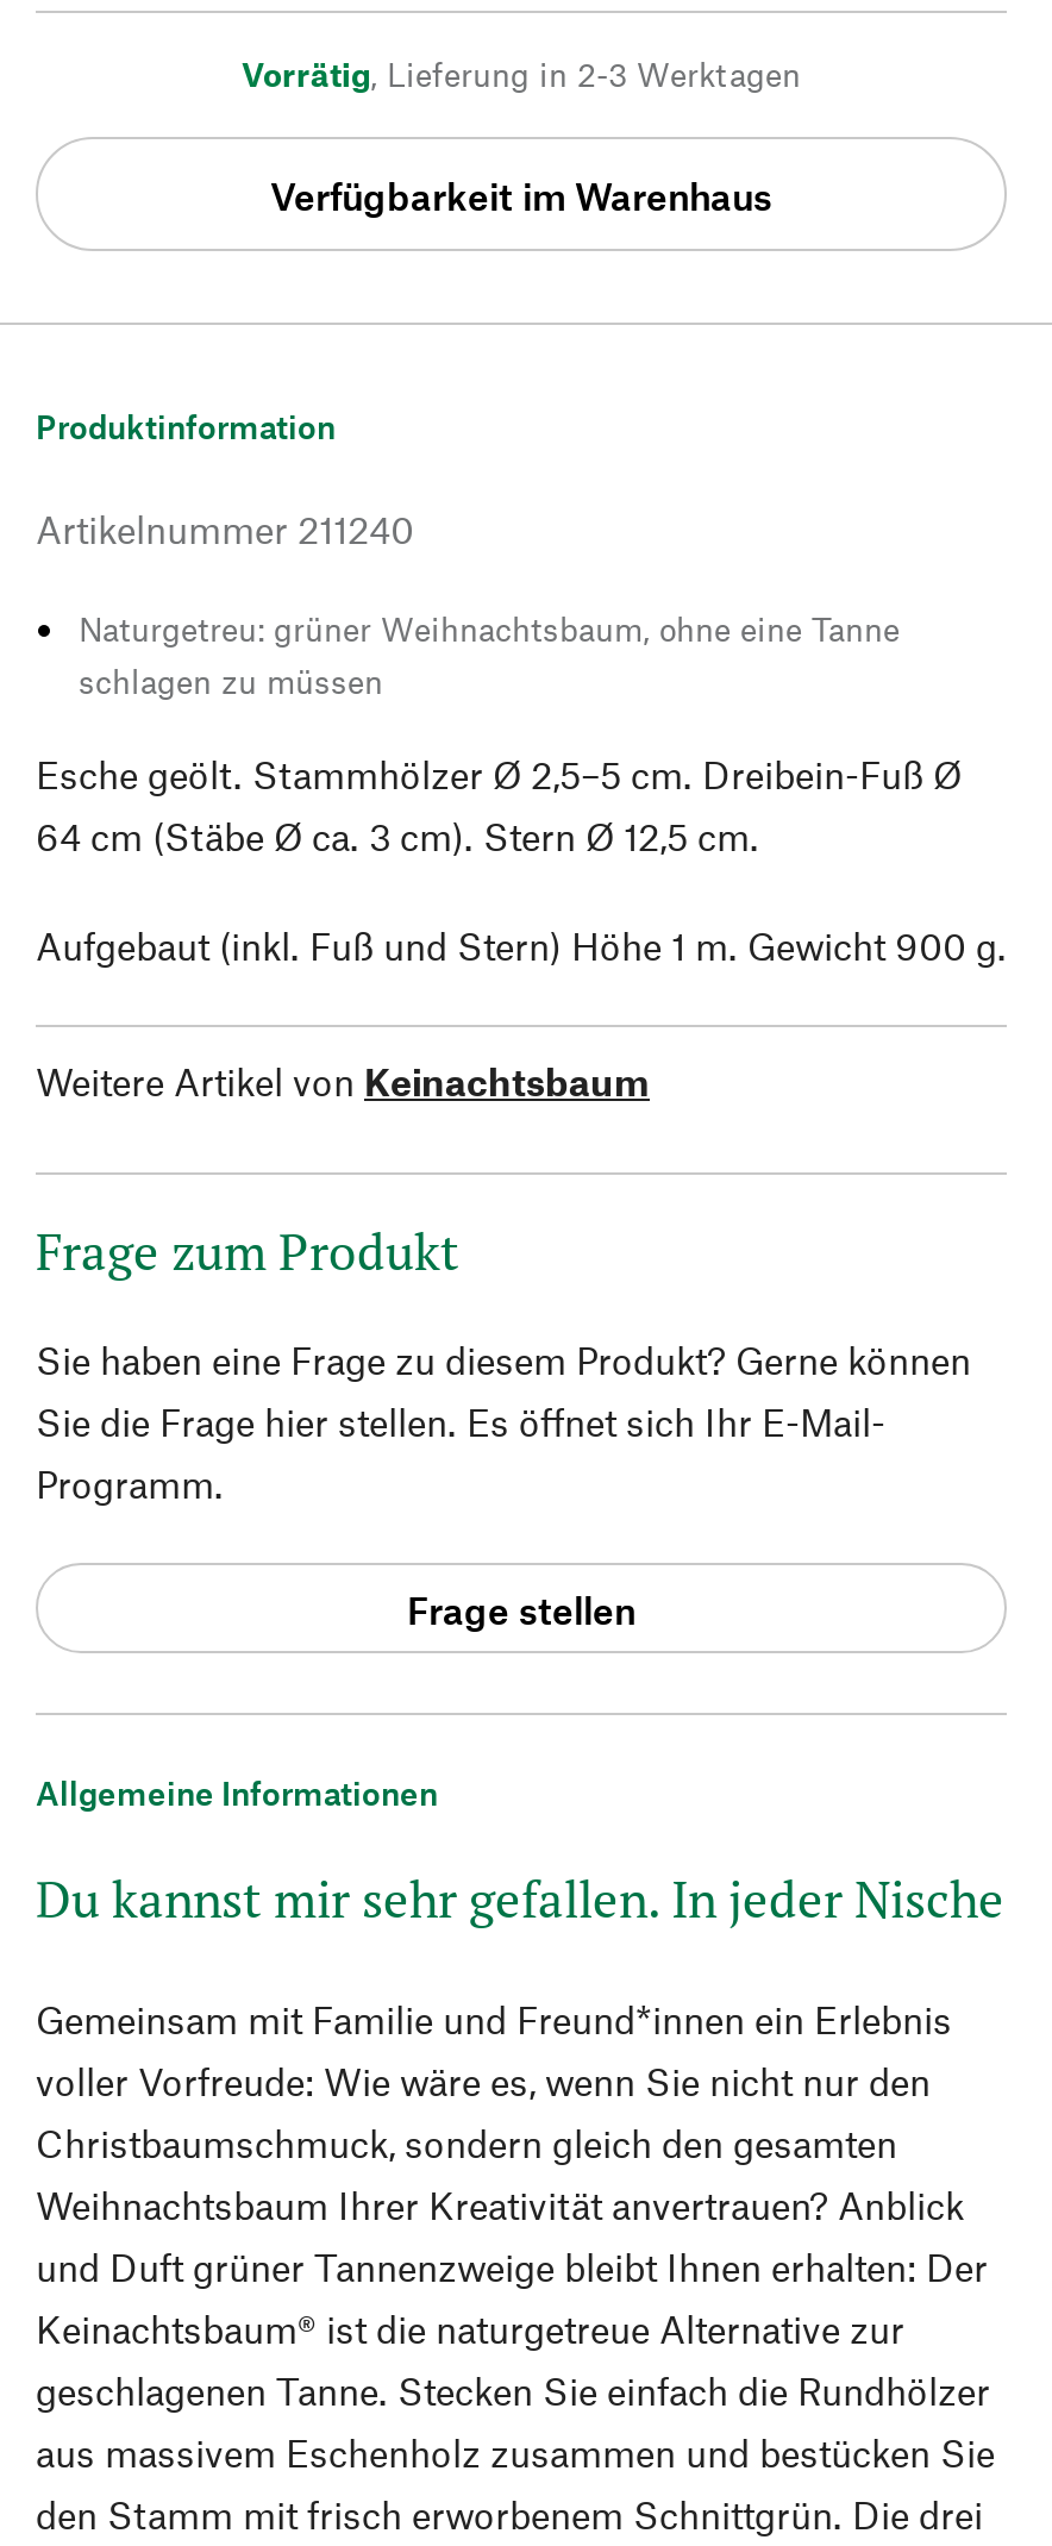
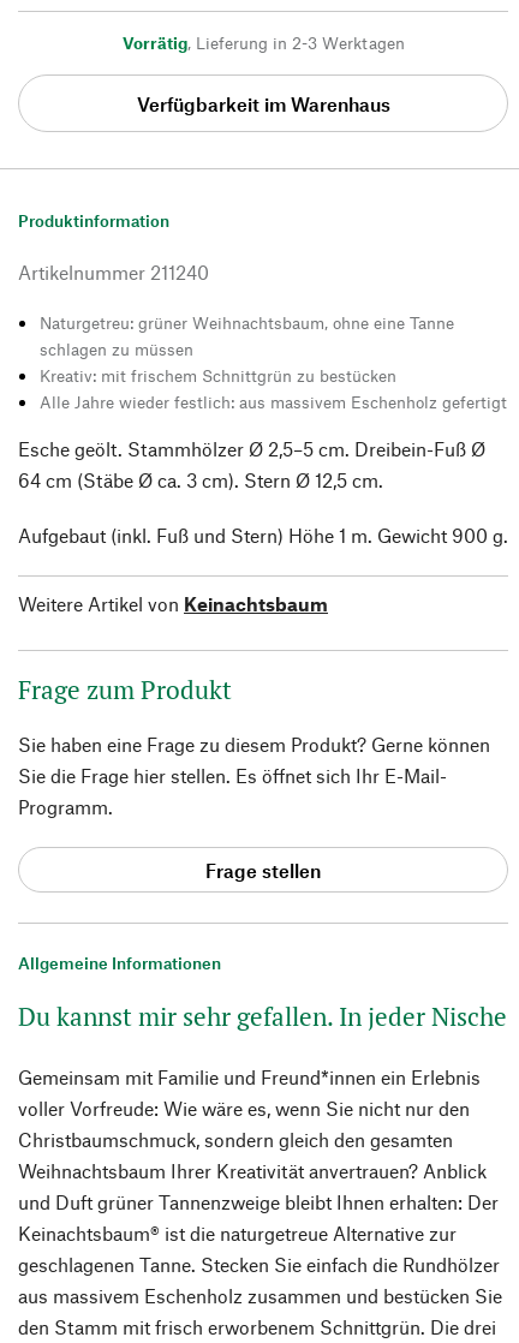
+ Kreativ: mit frischem Schnittgrün zu bestücken
+ Alle Jahre wieder festlich: aus massivem Eschenholz gefertigt
